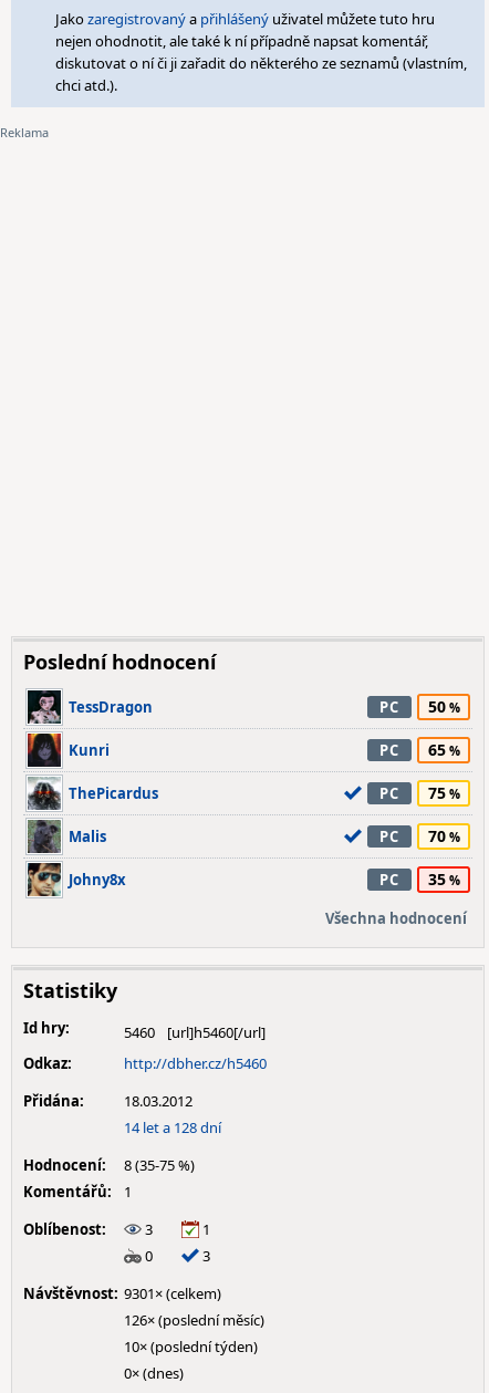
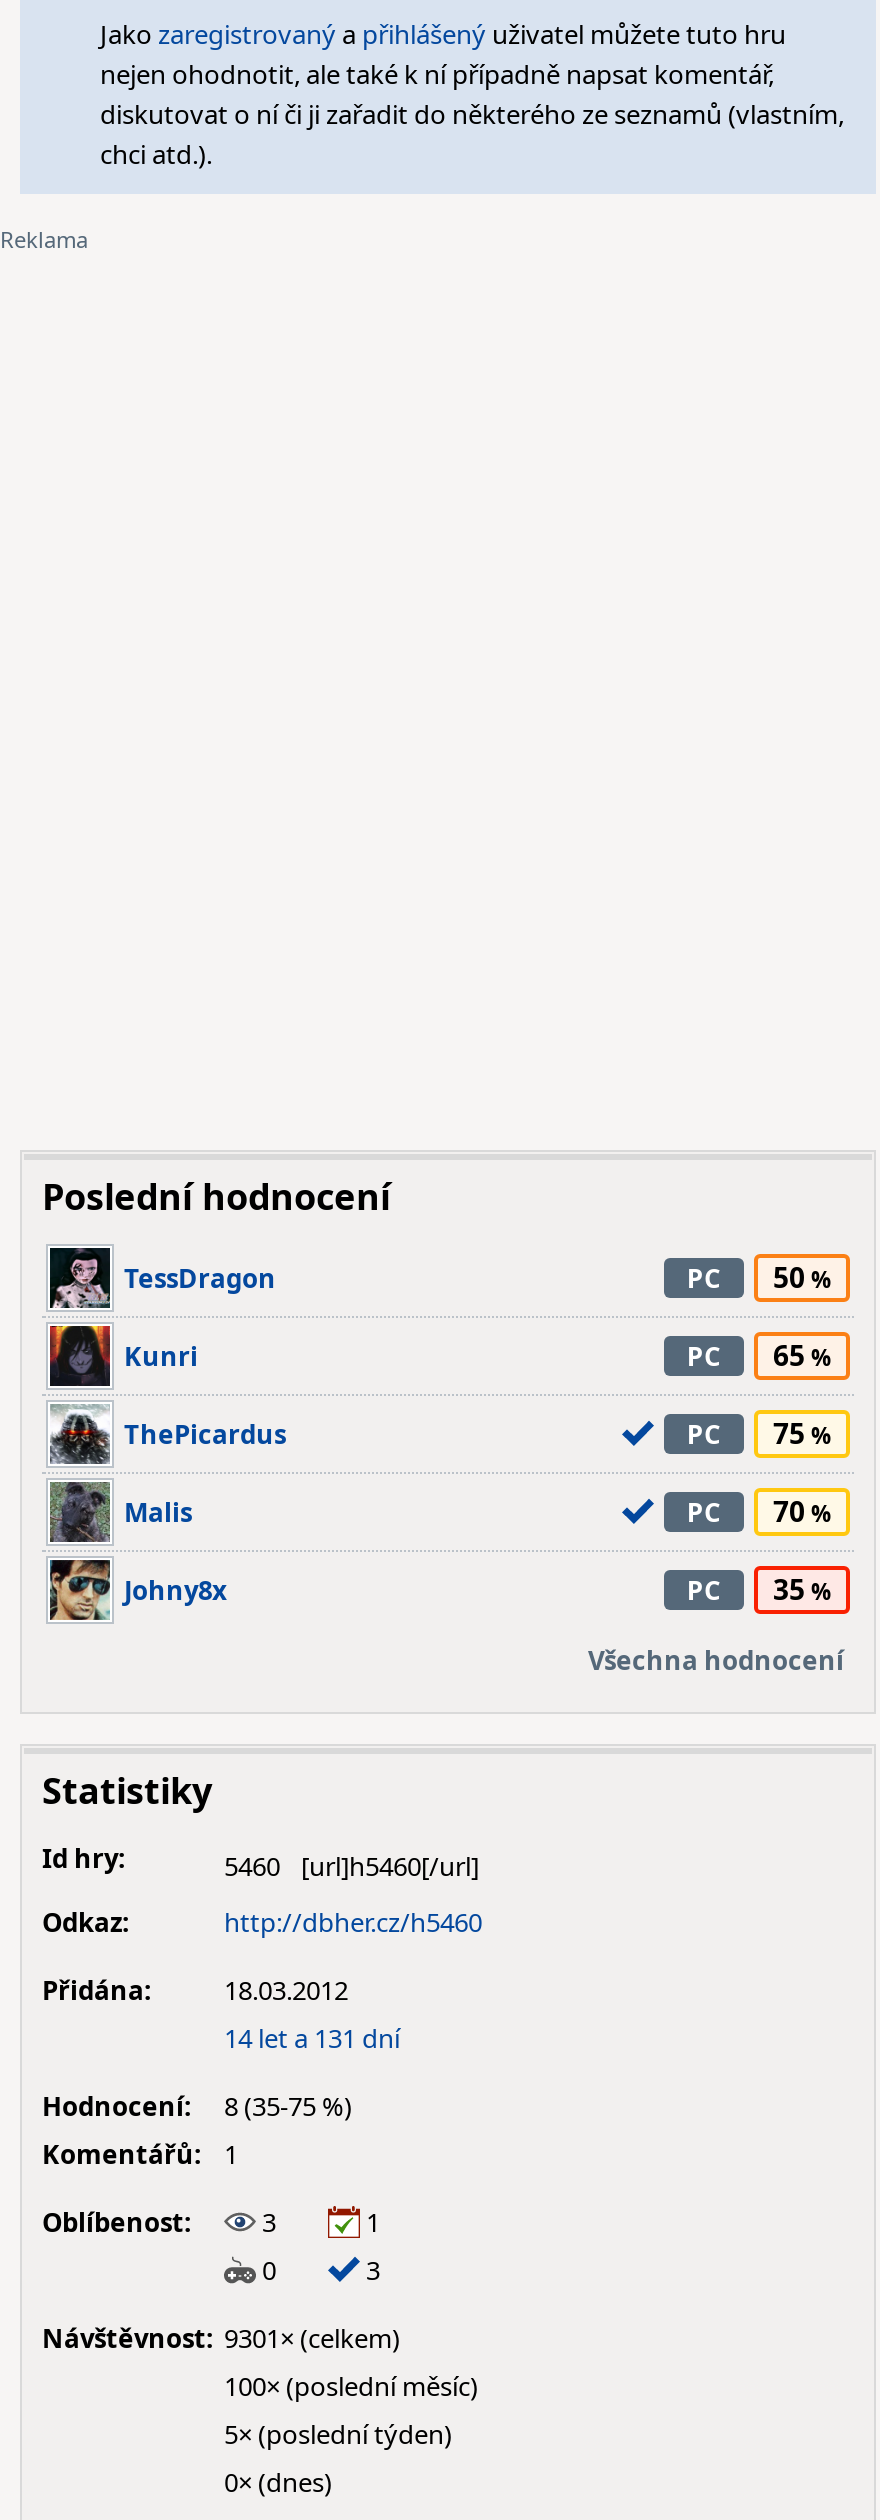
- 14 let a 128 dní
+ 14 let a 131 dní

- 126× (poslední měsíc)
+ 100× (poslední měsíc)

- 10× (poslední týden)
+ 5× (poslední týden)
